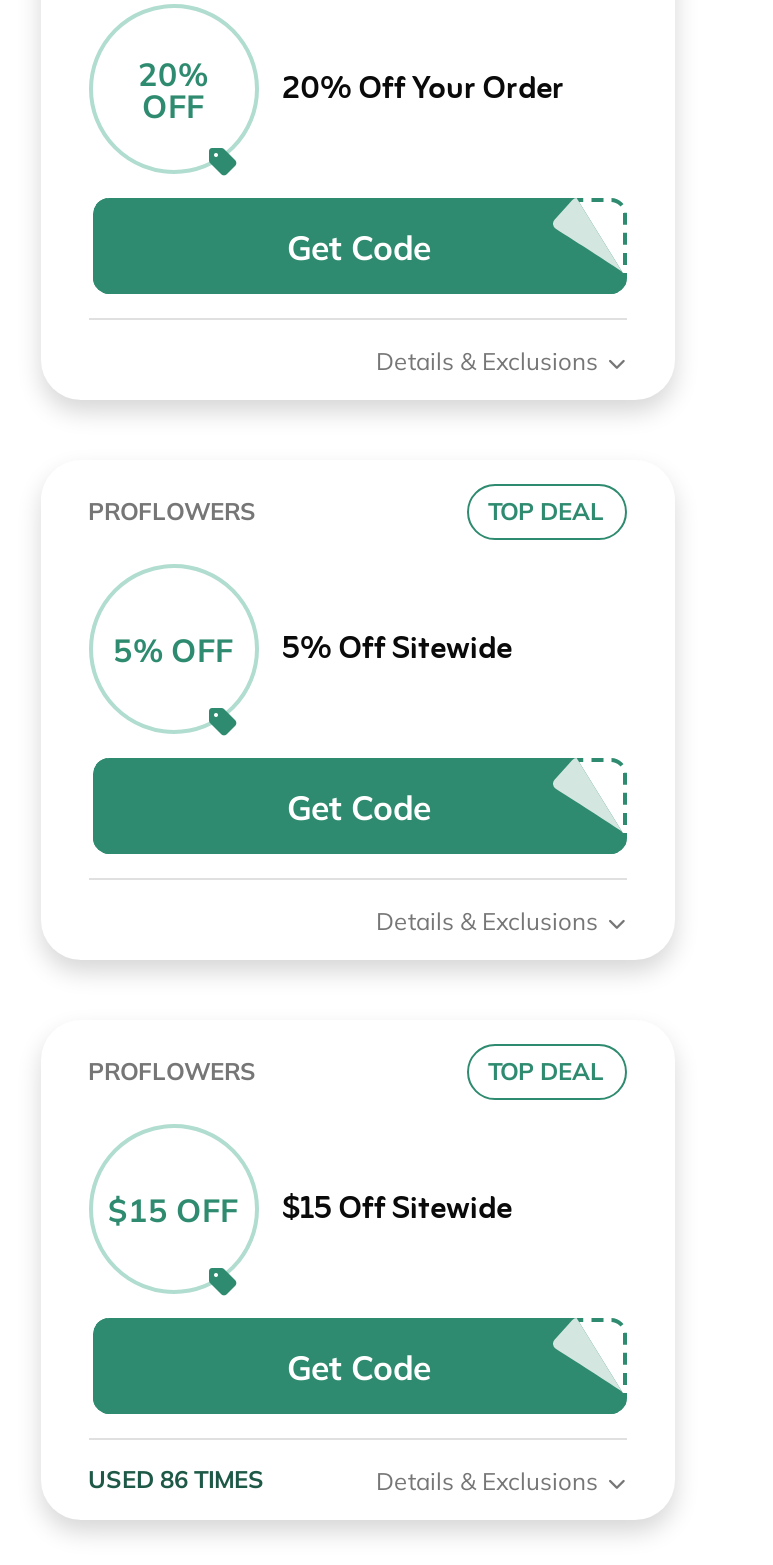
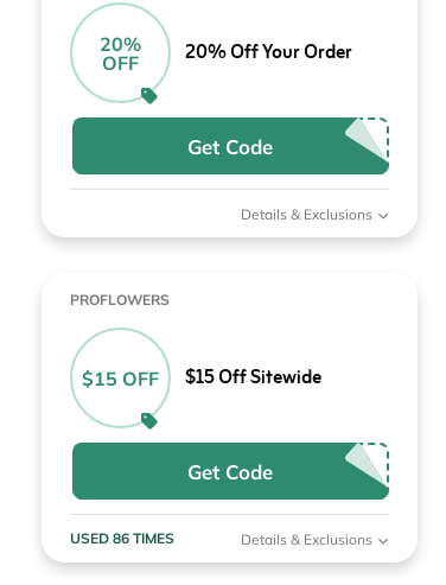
- TOP DEAL

- 5% OFF
- 5% Off Sitewide
- Get Code
- Details & Exclusions

- PROFLOWERS
- TOP DEAL
